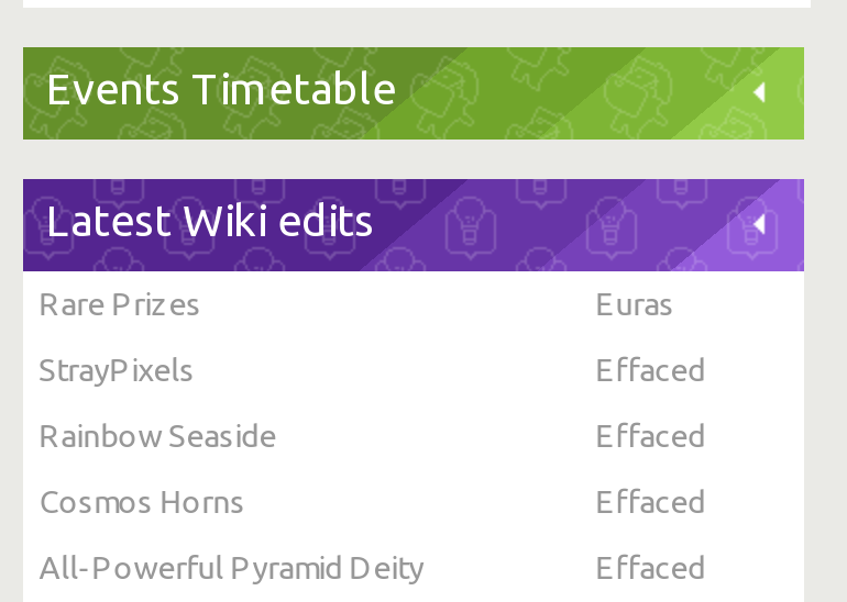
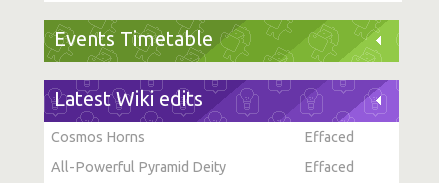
- Rare Prizes
- Euras
- StrayPixels
- Effaced
- Rainbow Seaside
- Effaced
